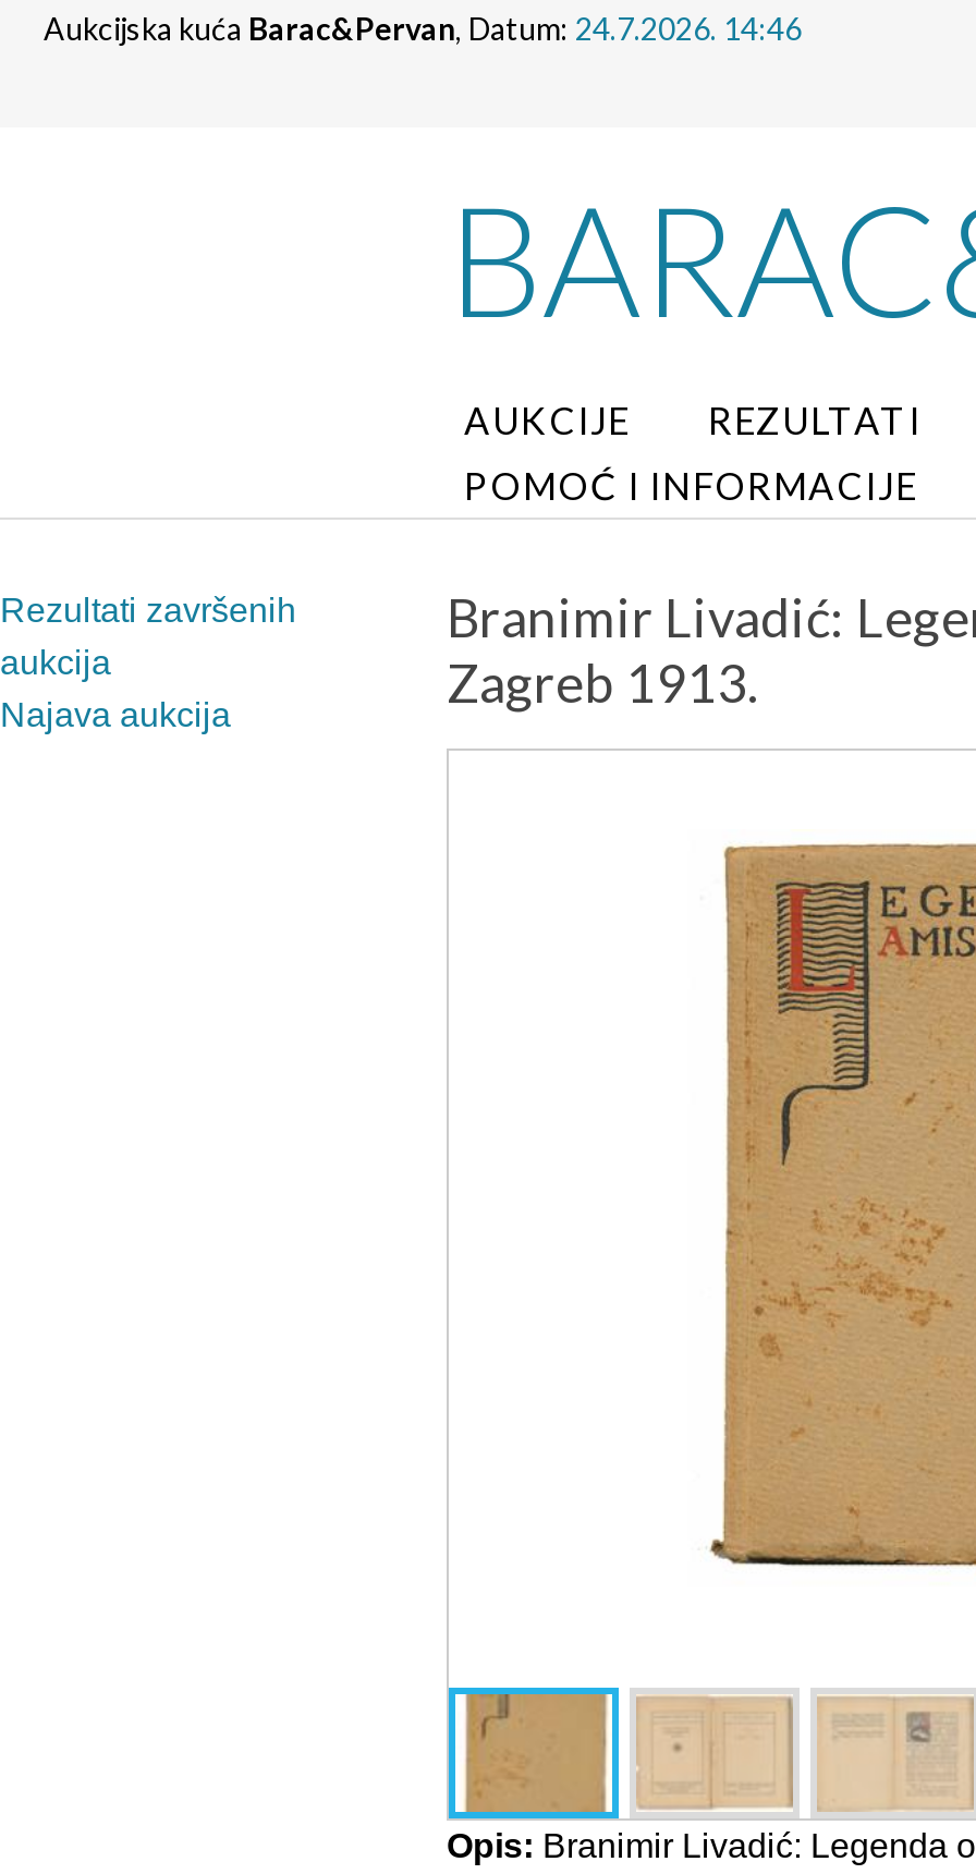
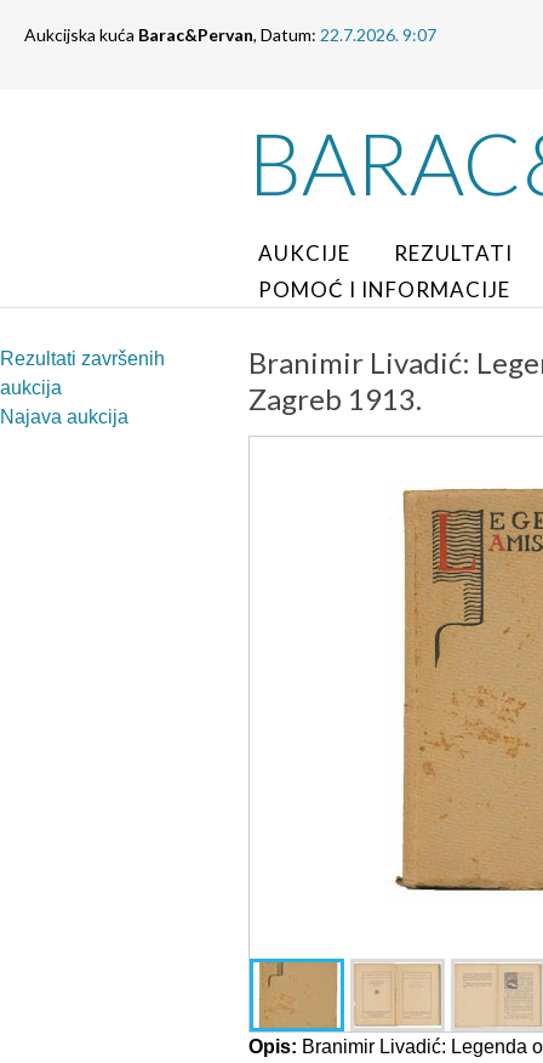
- Aukcijska kuća Barac&Pervan, Datum: 24.7.2026. 14:46
+ Aukcijska kuća Barac&Pervan, Datum: 22.7.2026. 9:07
